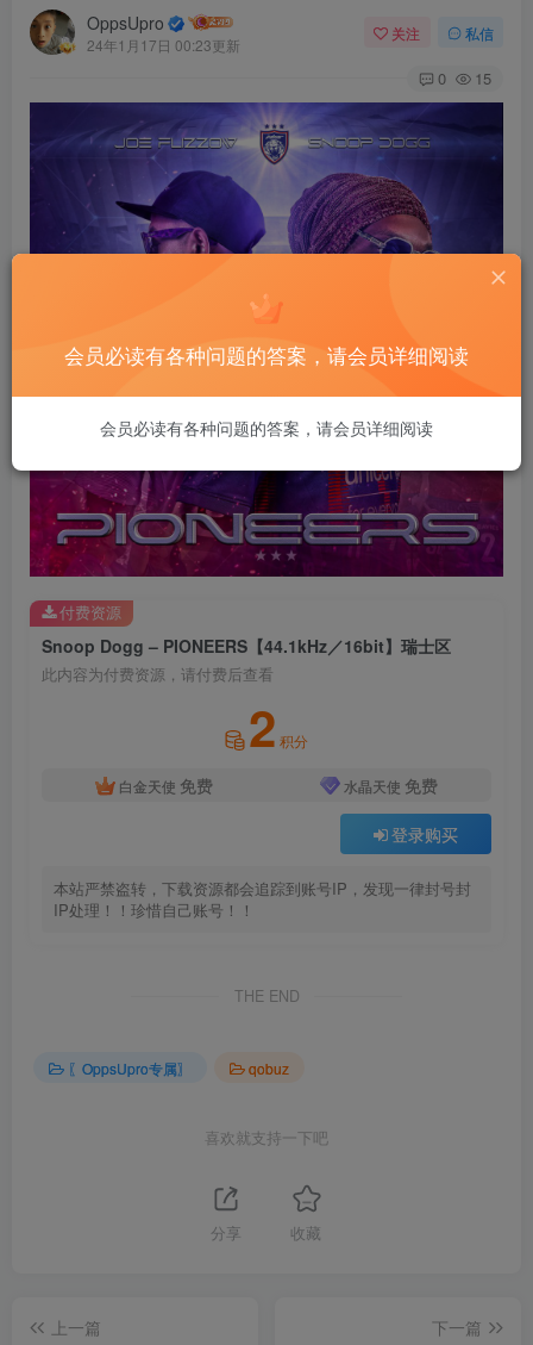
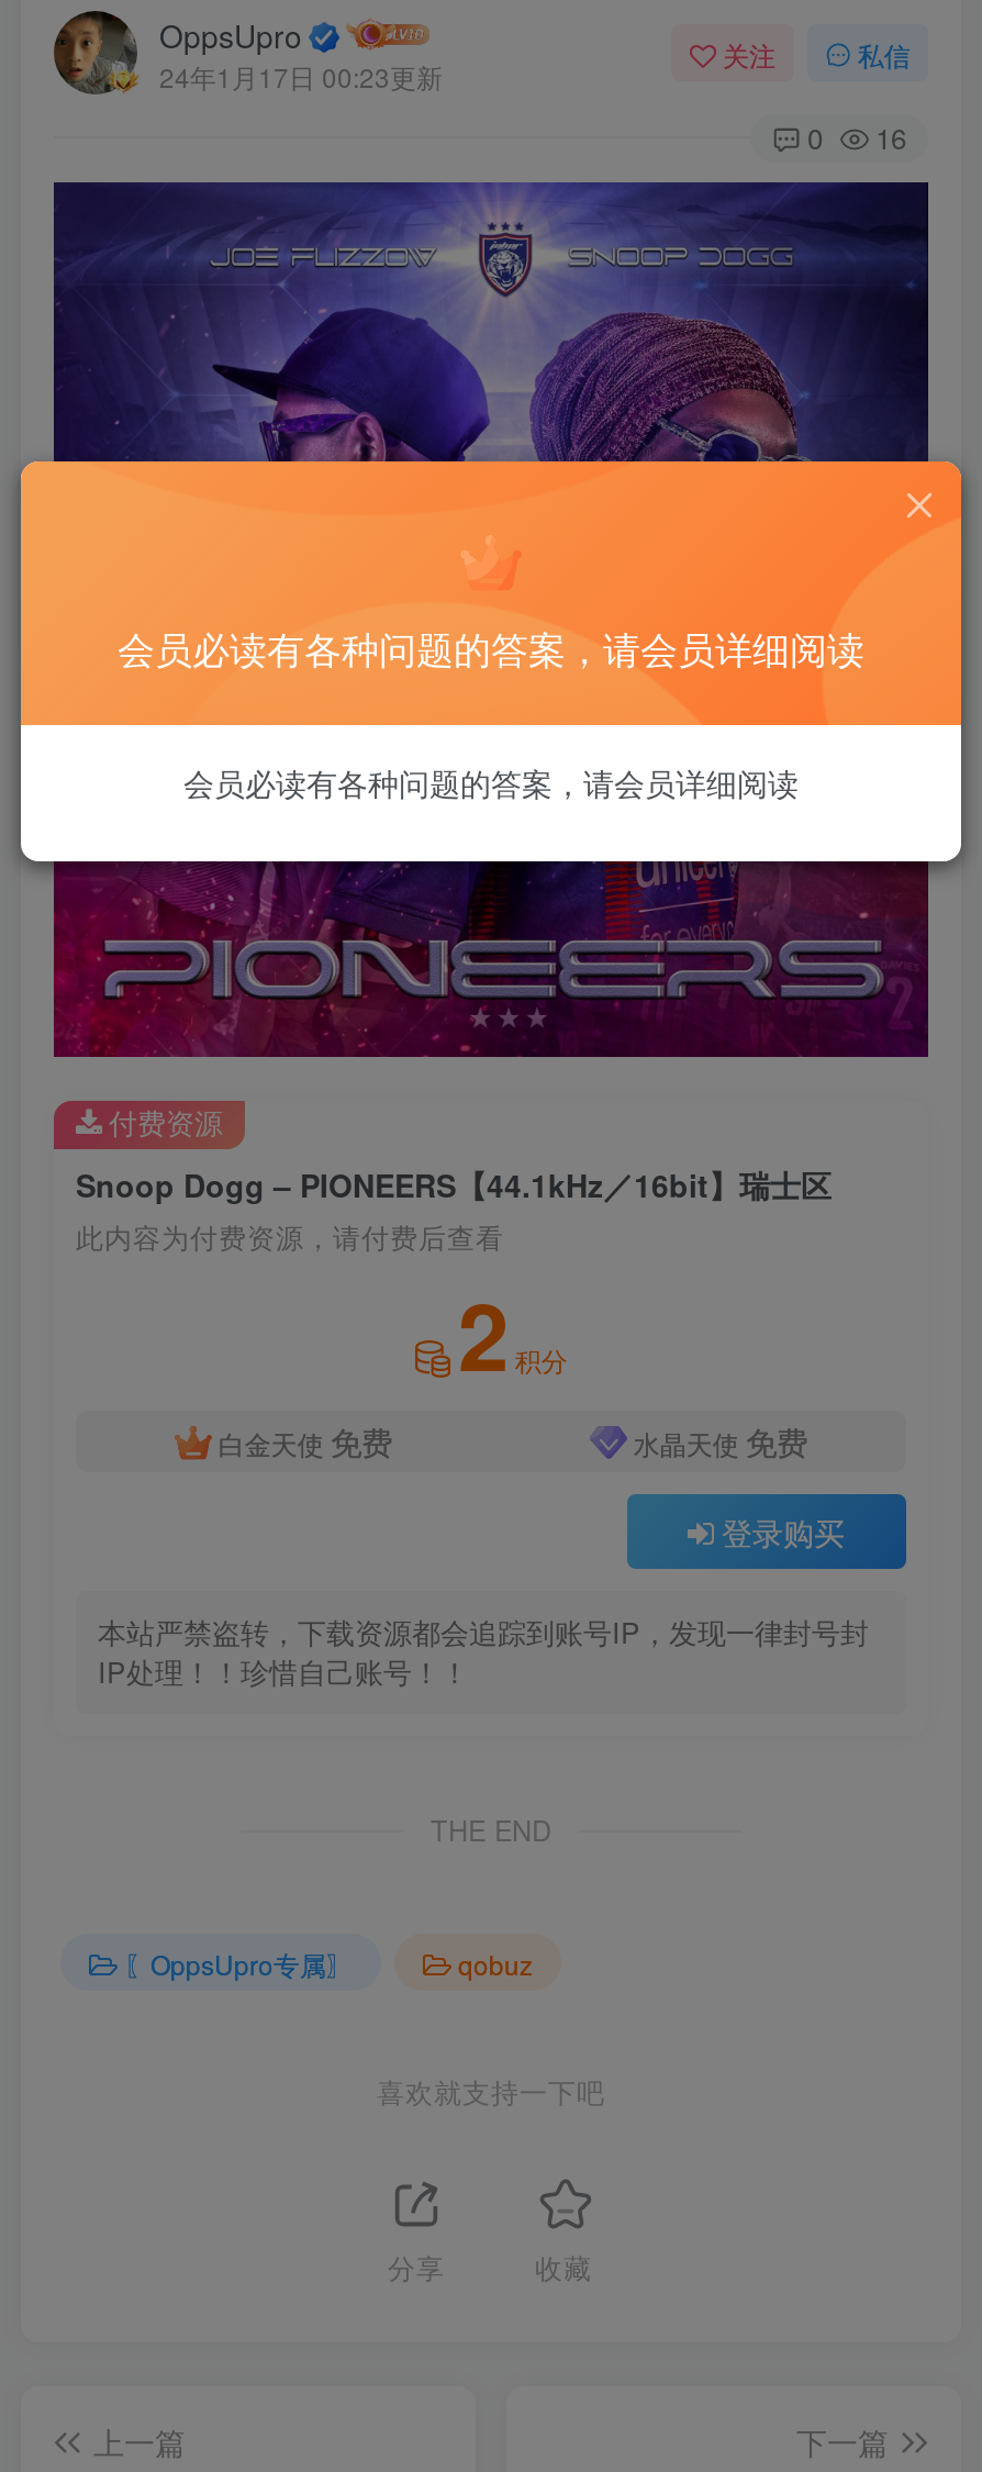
- 0 15
+ 0 16
